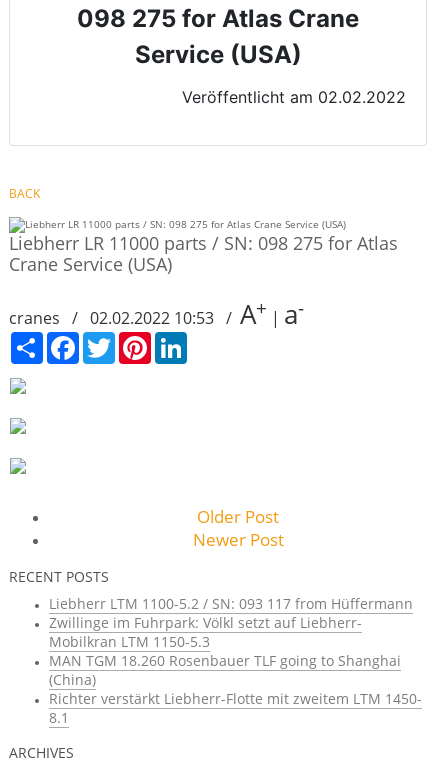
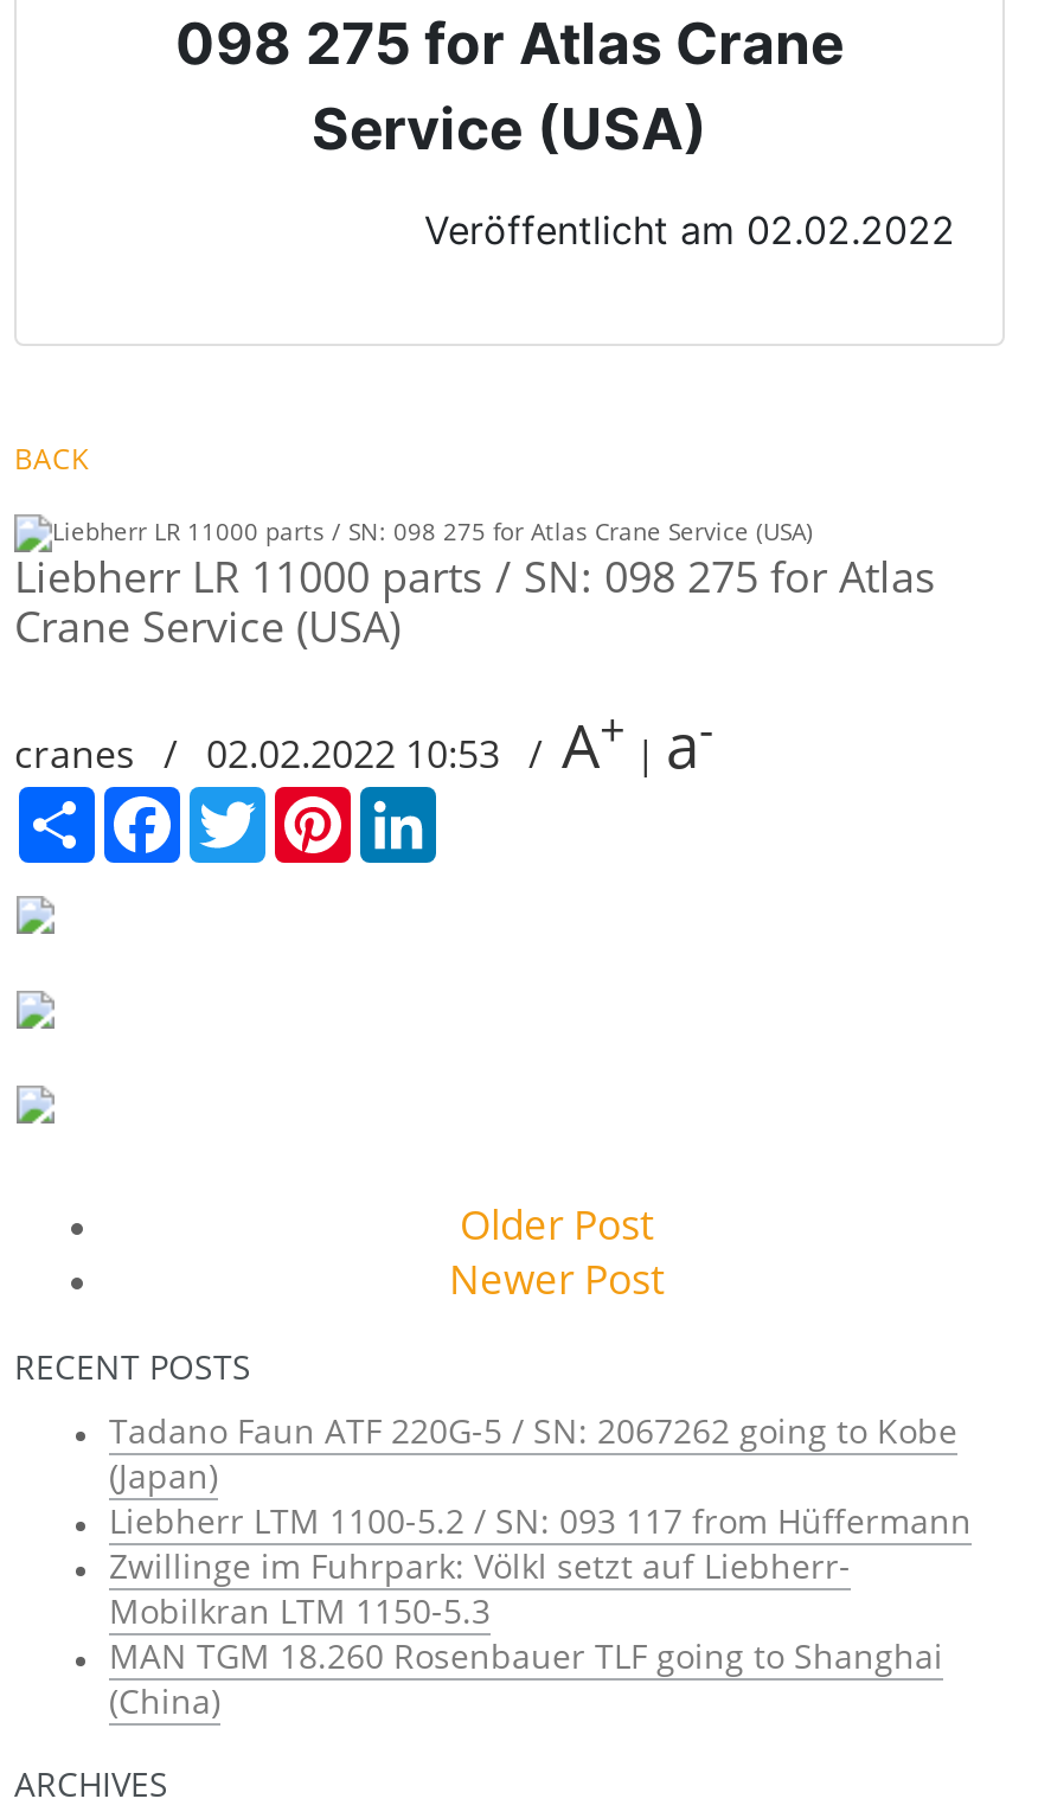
+ Tadano Faun ATF 220G-5 / SN: 2067262 going to Kobe
+ (Japan)

moved down: Liebherr LTM 1100-5.2 / SN: 093 117 from Hüffermann | Zwillinge im Fuhrpark: Völkl setzt auf Liebherr- | Mobilkran LTM 1150-5.3 | MAN TGM 18.260 Rosenbauer TLF going to Shanghai | (China)

- Richter verstärkt Liebherr-Flotte mit zweitem LTM 1450-
- 8.1
